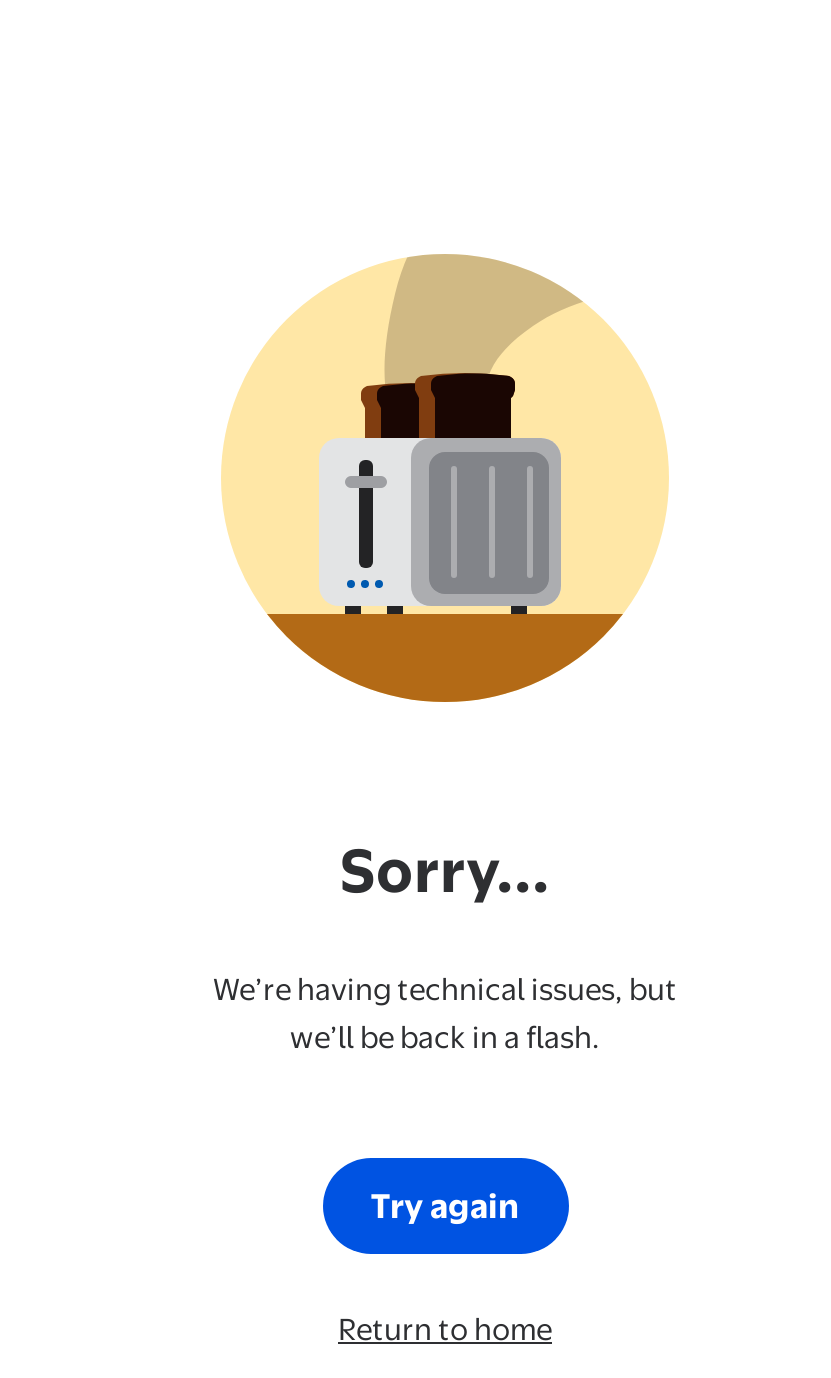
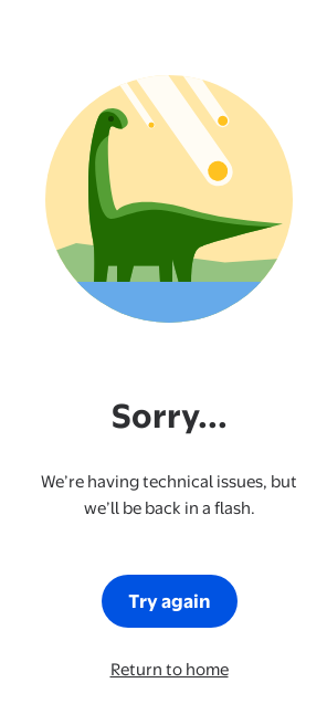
- [image]
+ [image]
